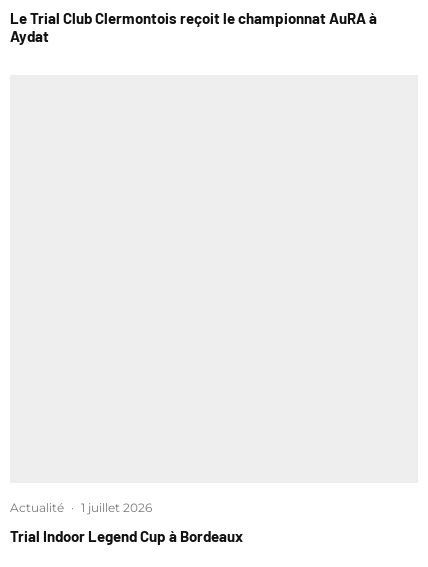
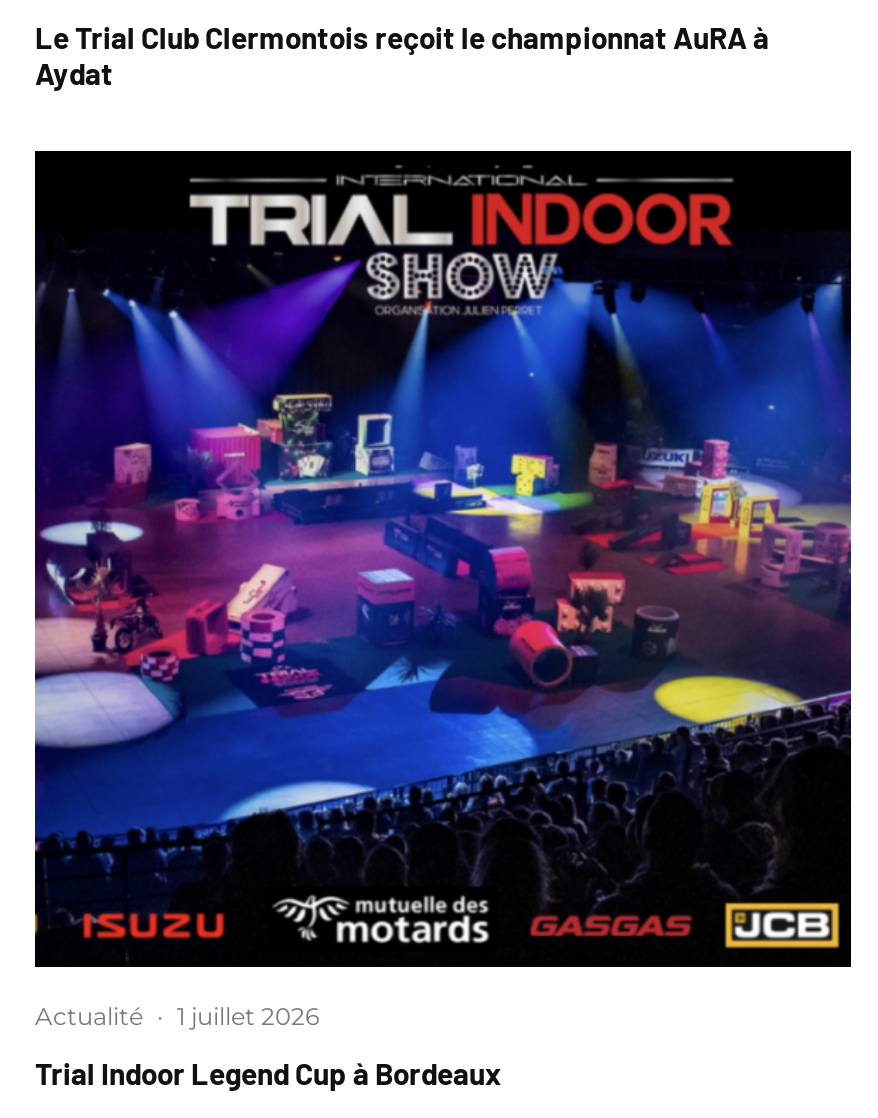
+ [image]
